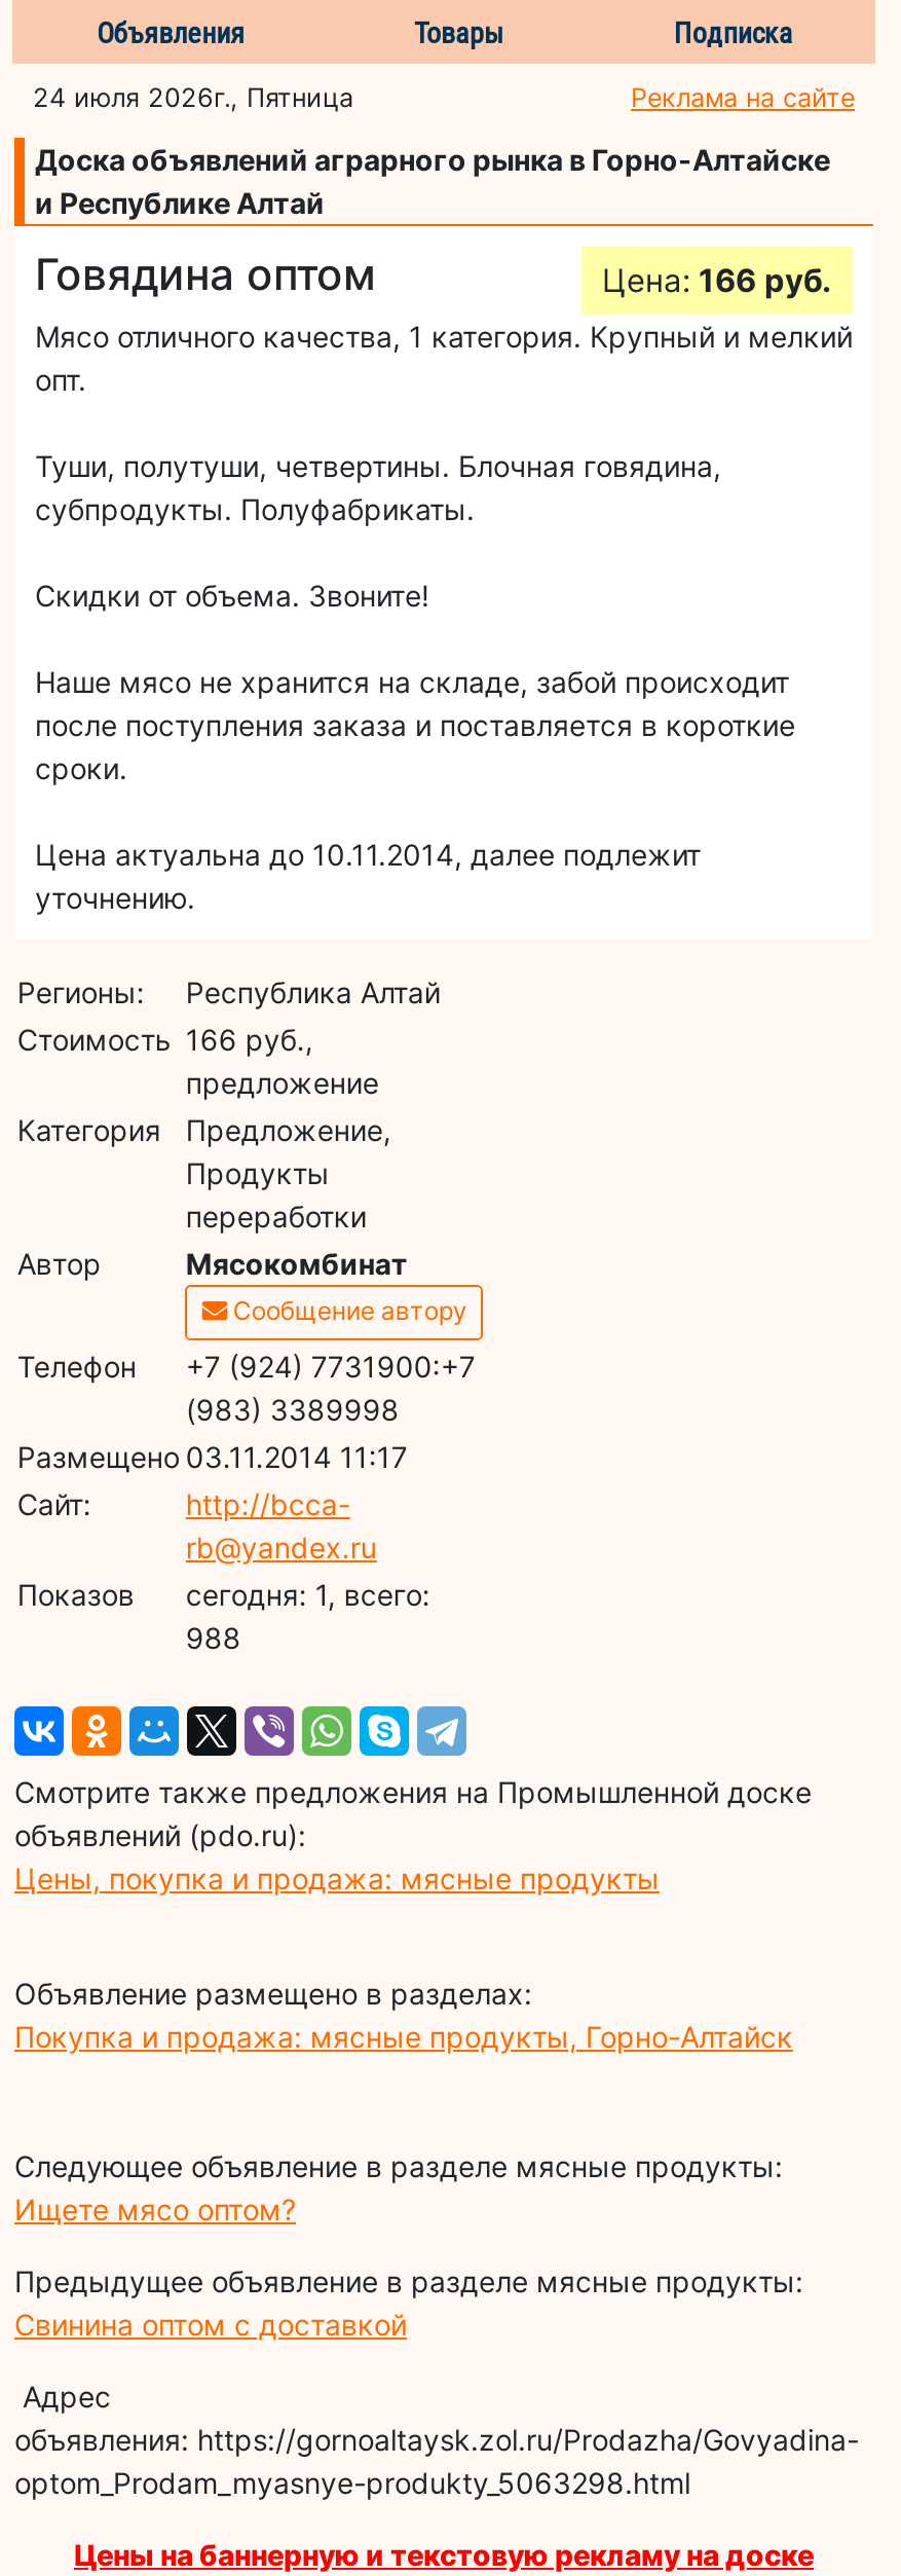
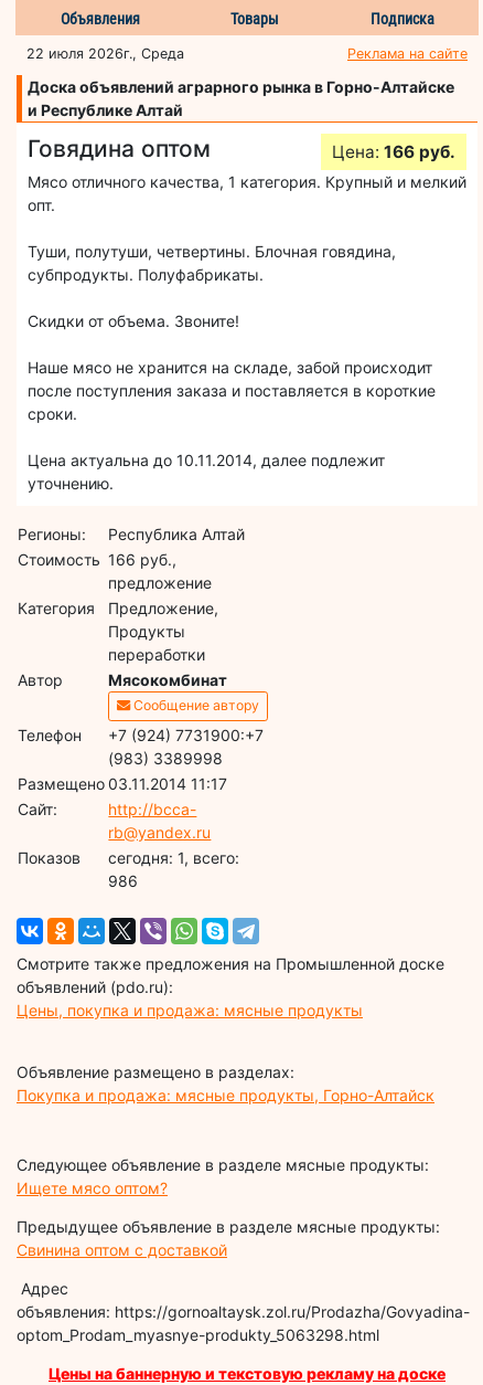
- 24 июля 2026г., Пятница
+ 22 июля 2026г., Среда

- 988
+ 986
